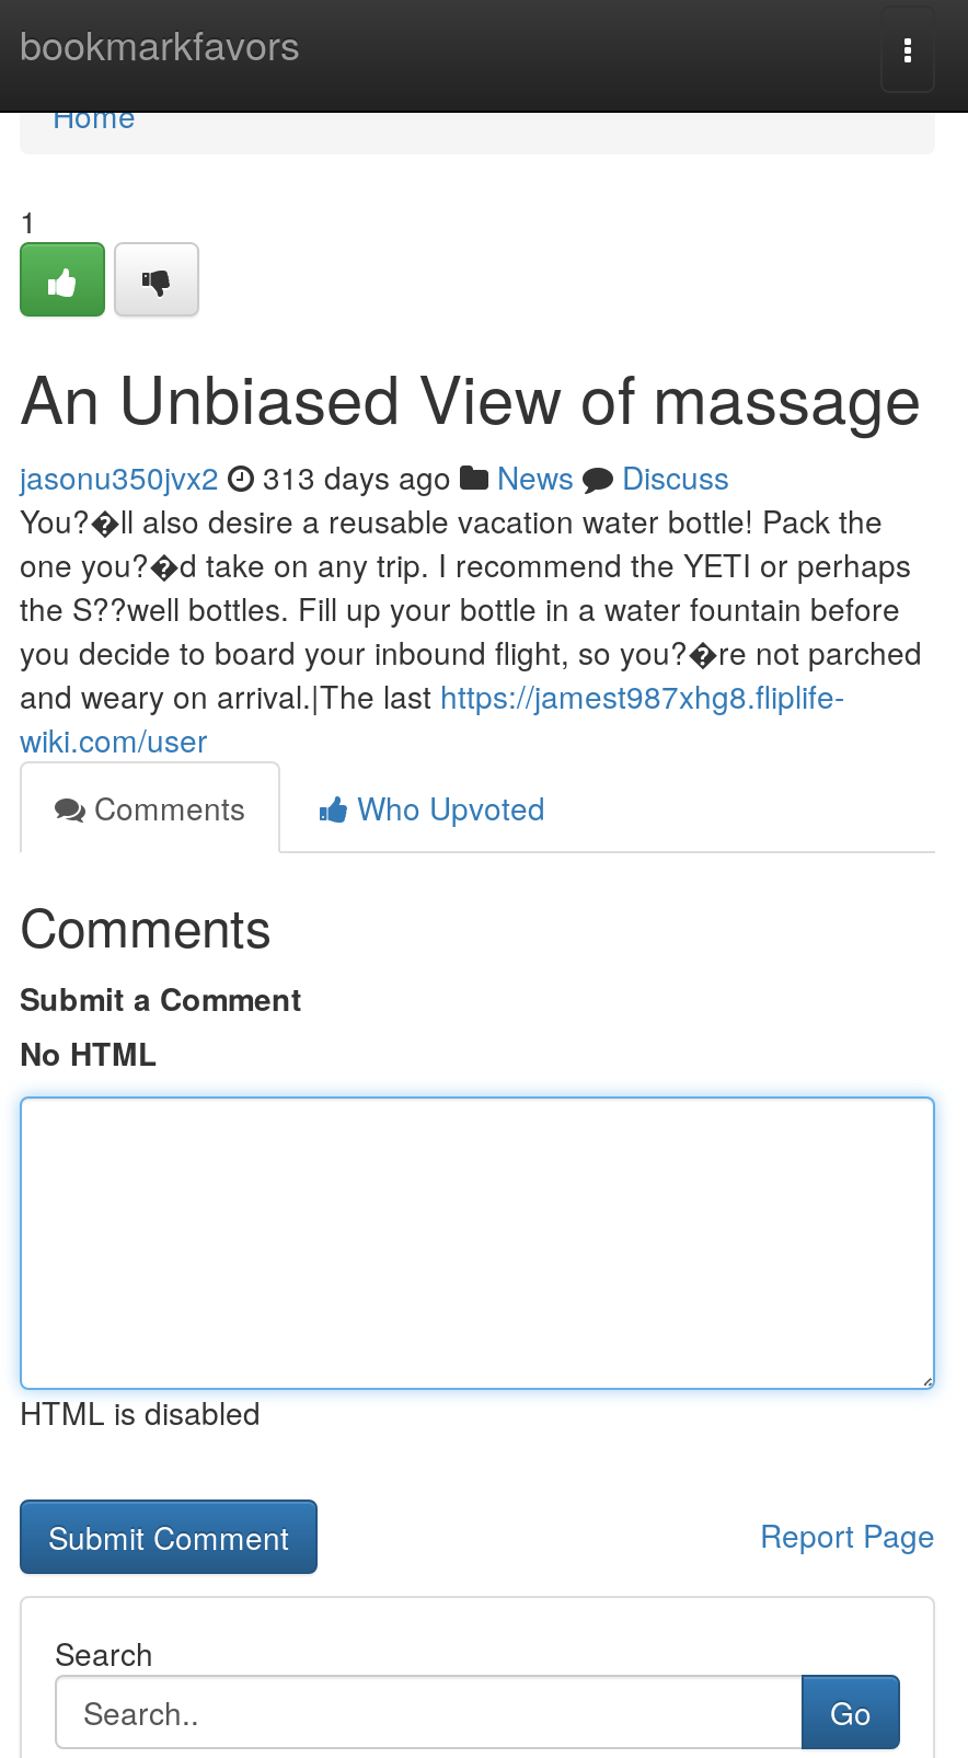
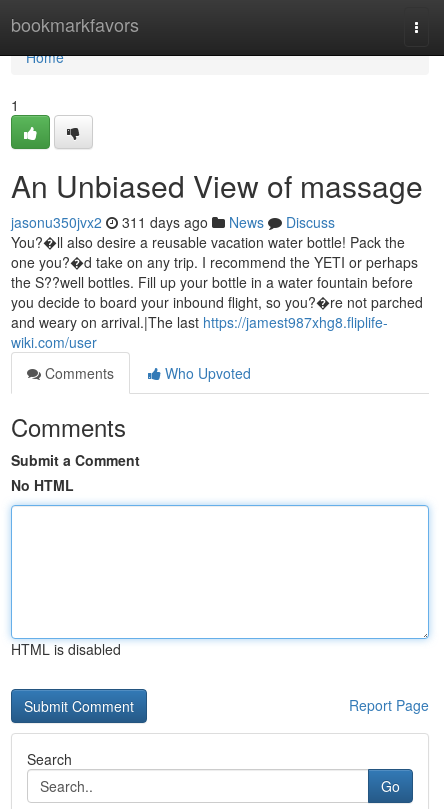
- jasonu350jvx2 313 days ago News Discuss
+ jasonu350jvx2 311 days ago News Discuss
